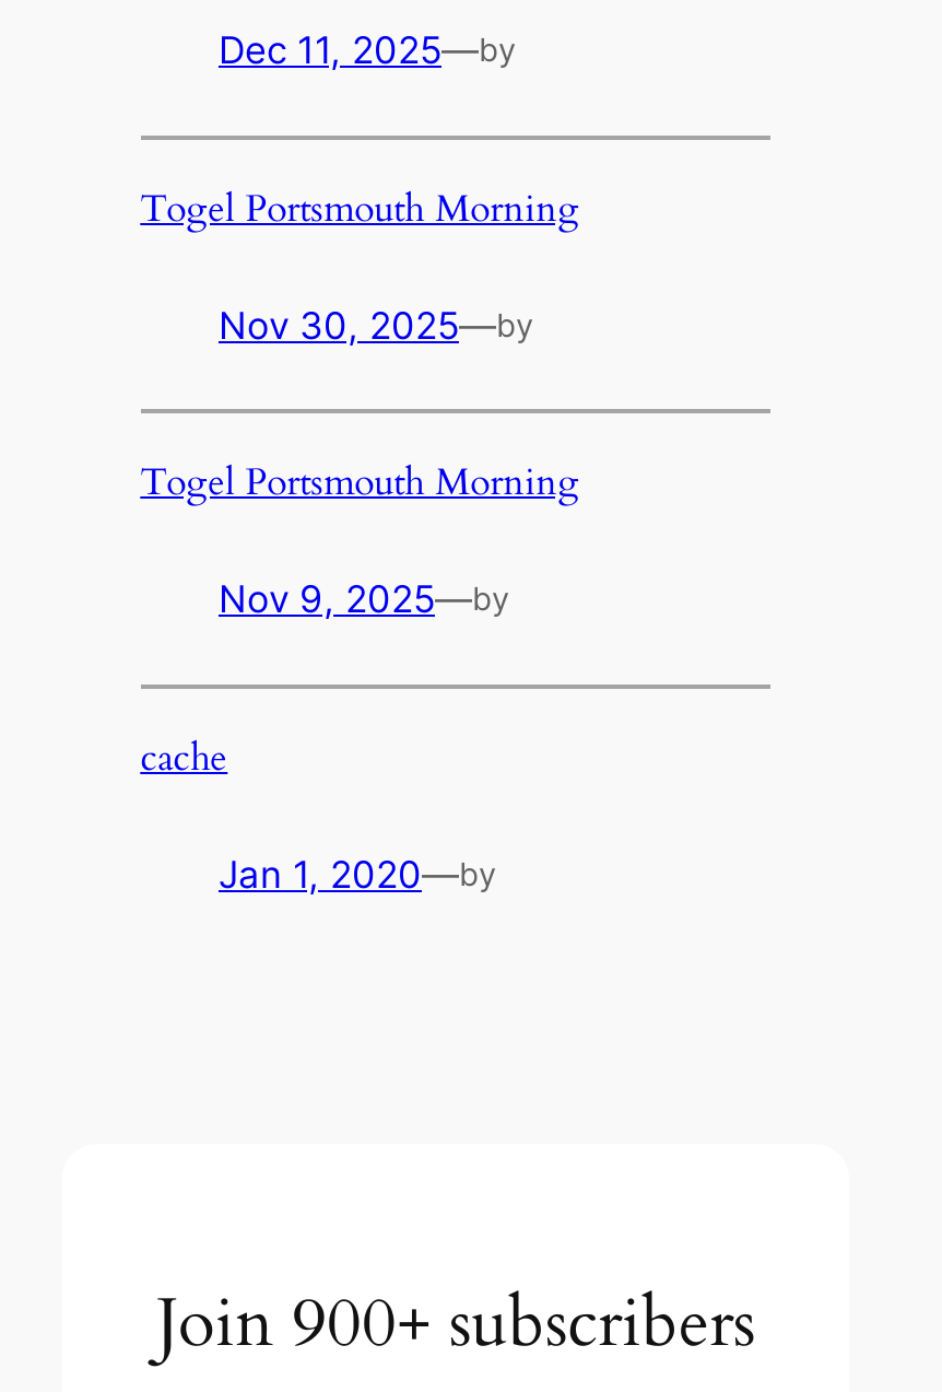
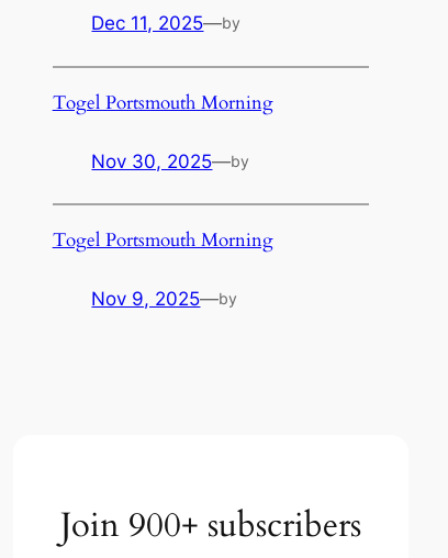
- cache
- Jan 1, 2020—by
